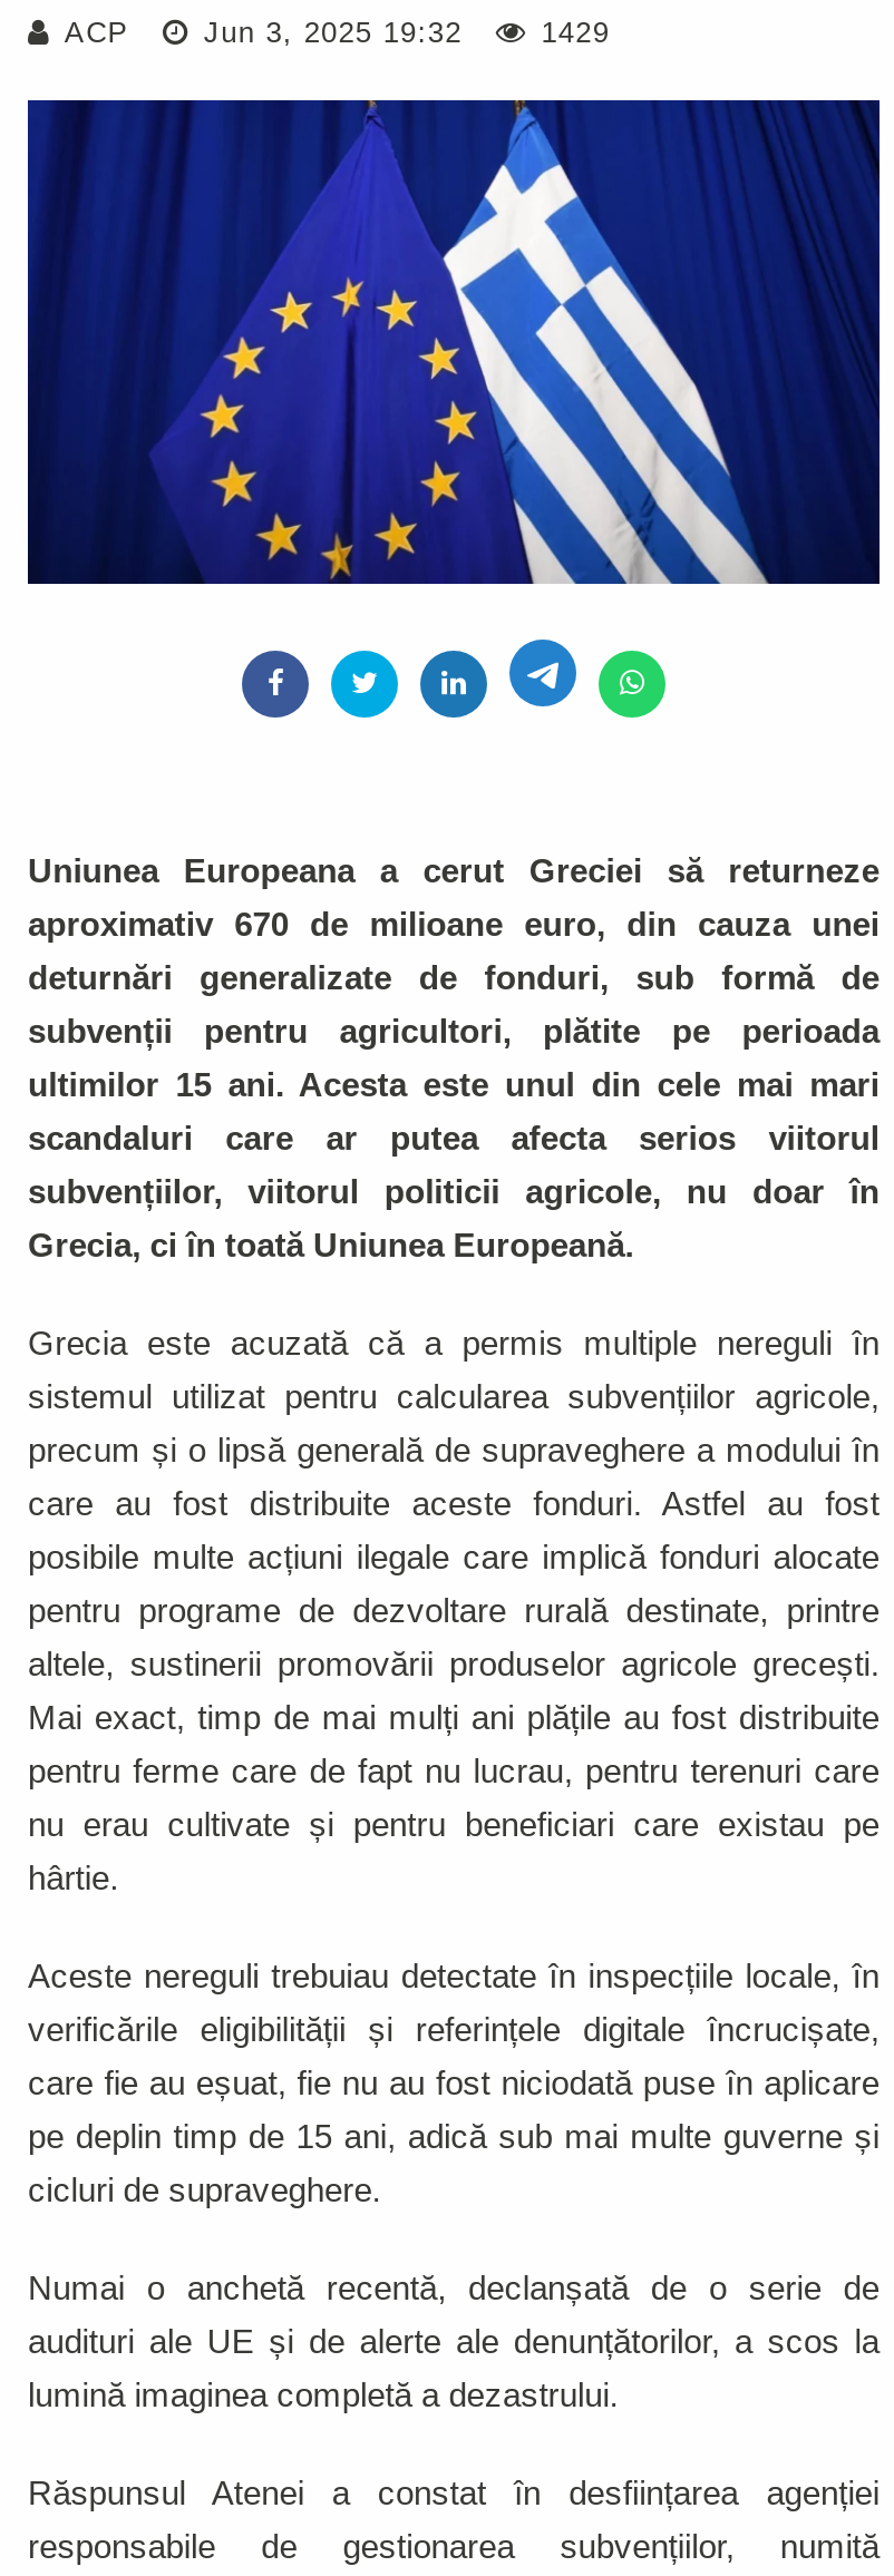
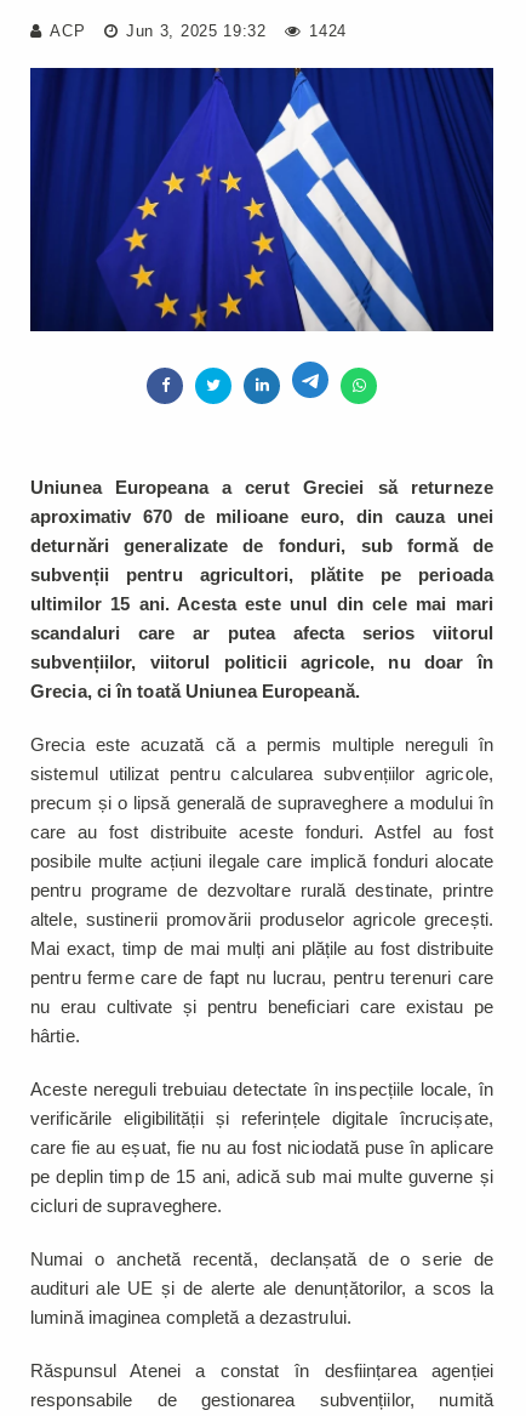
- 1429
+ 1424
